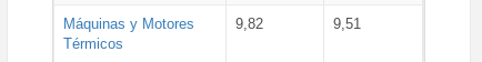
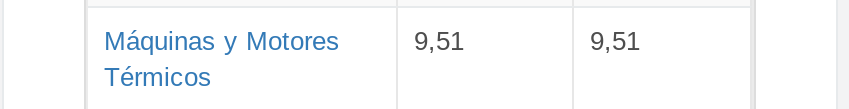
- 9,82
+ 9,51
